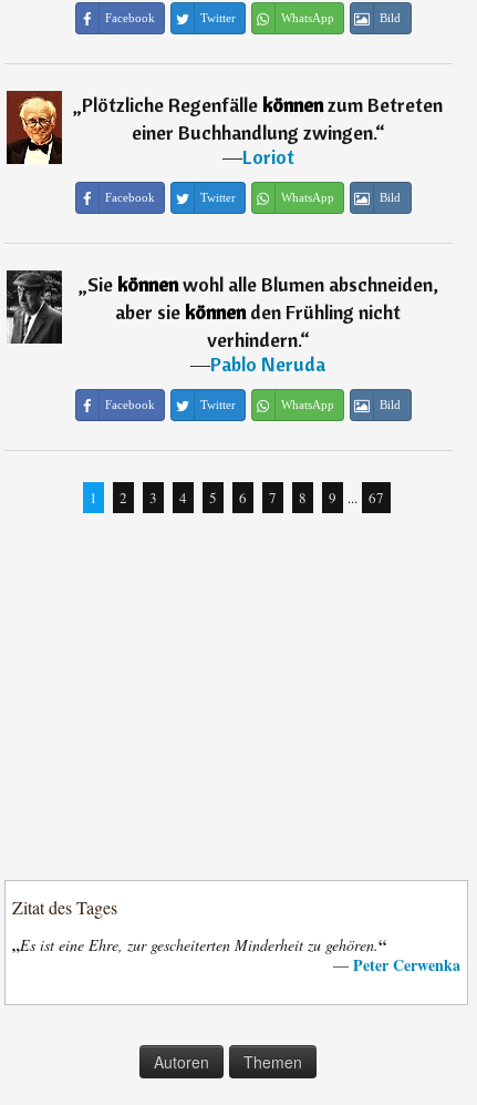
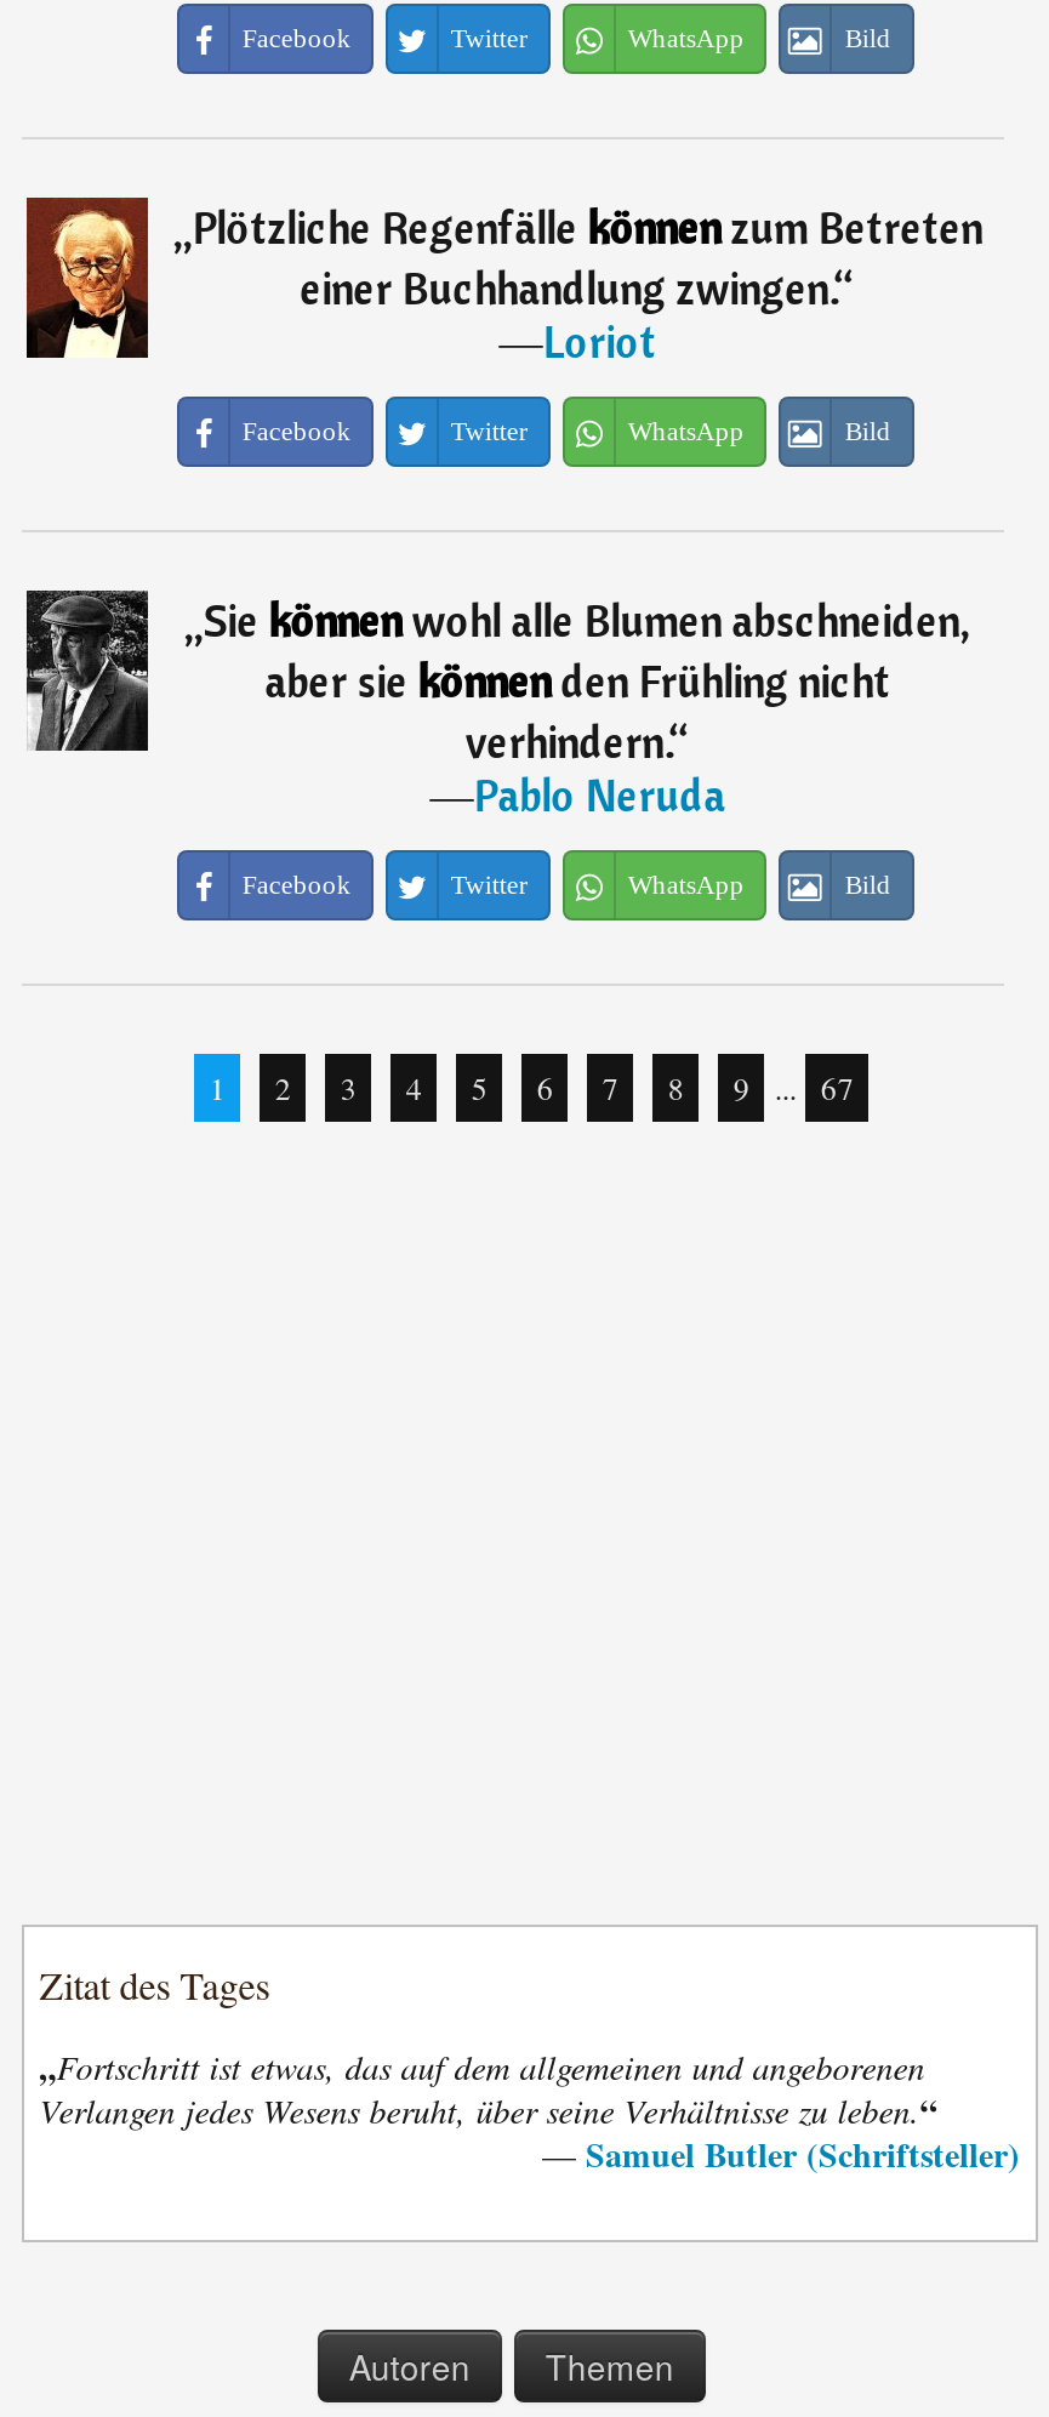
- „Es ist eine Ehre, zur gescheiterten Minderheit zu gehören.“
- — Peter Cerwenka
+ „Fortschritt ist etwas, das auf dem allgemeinen und angeborenen
+ Verlangen jedes Wesens beruht, über seine Verhältnisse zu leben.“
+ — Samuel Butler (Schriftsteller)
